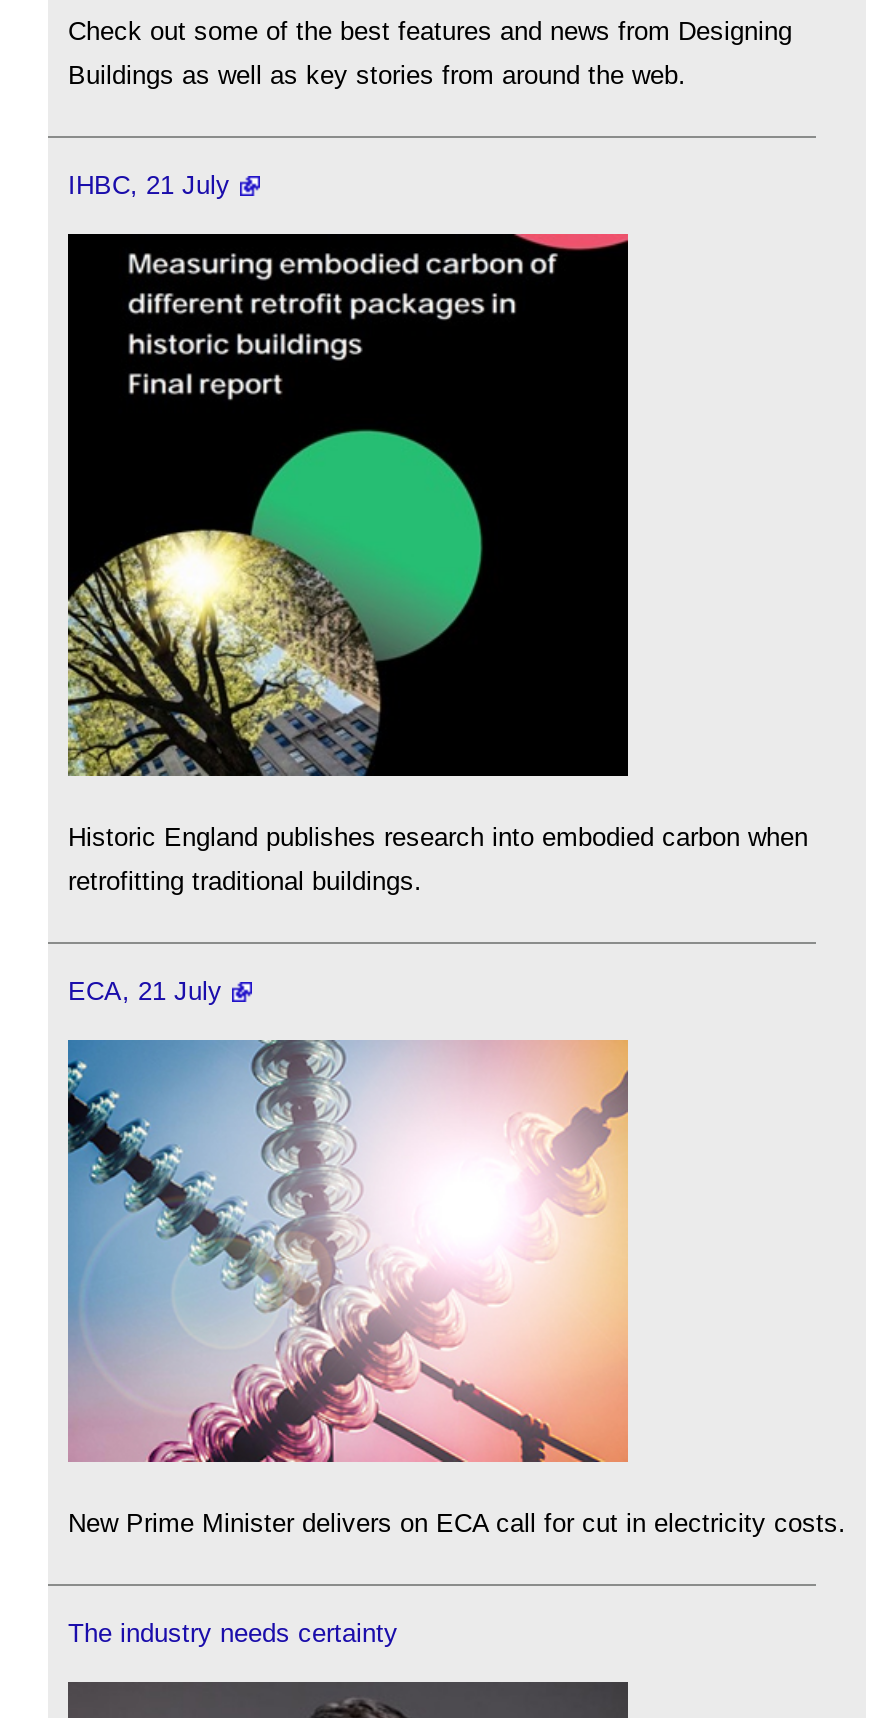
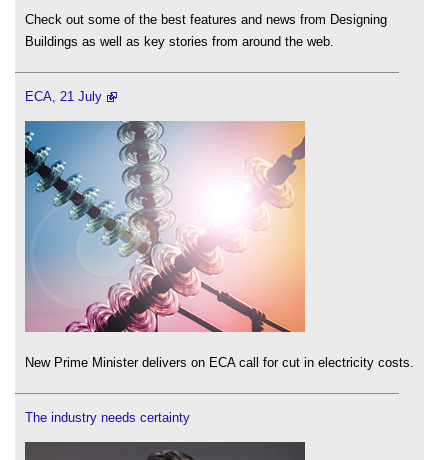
- IHBC, 21 July

- [image]
- Historic England publishes research into embodied carbon when
- retrofitting traditional buildings.
